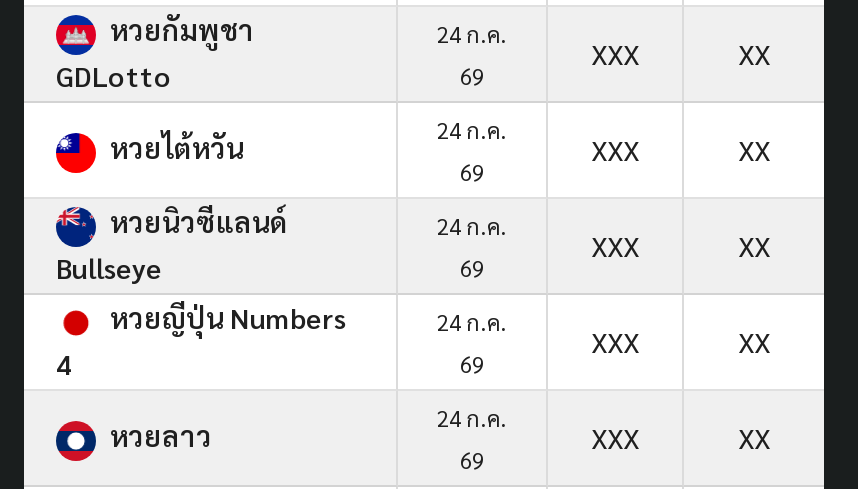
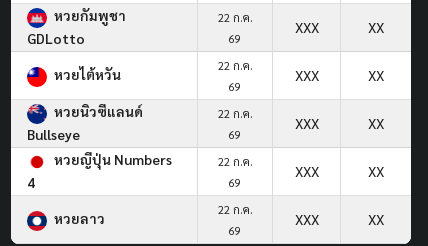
- 24 ก.ค.
+ 22 ก.ค.

- 24 ก.ค.
+ 22 ก.ค.

- 24 ก.ค.
+ 22 ก.ค.

- 24 ก.ค.
+ 22 ก.ค.

- 24 ก.ค.
+ 22 ก.ค.
